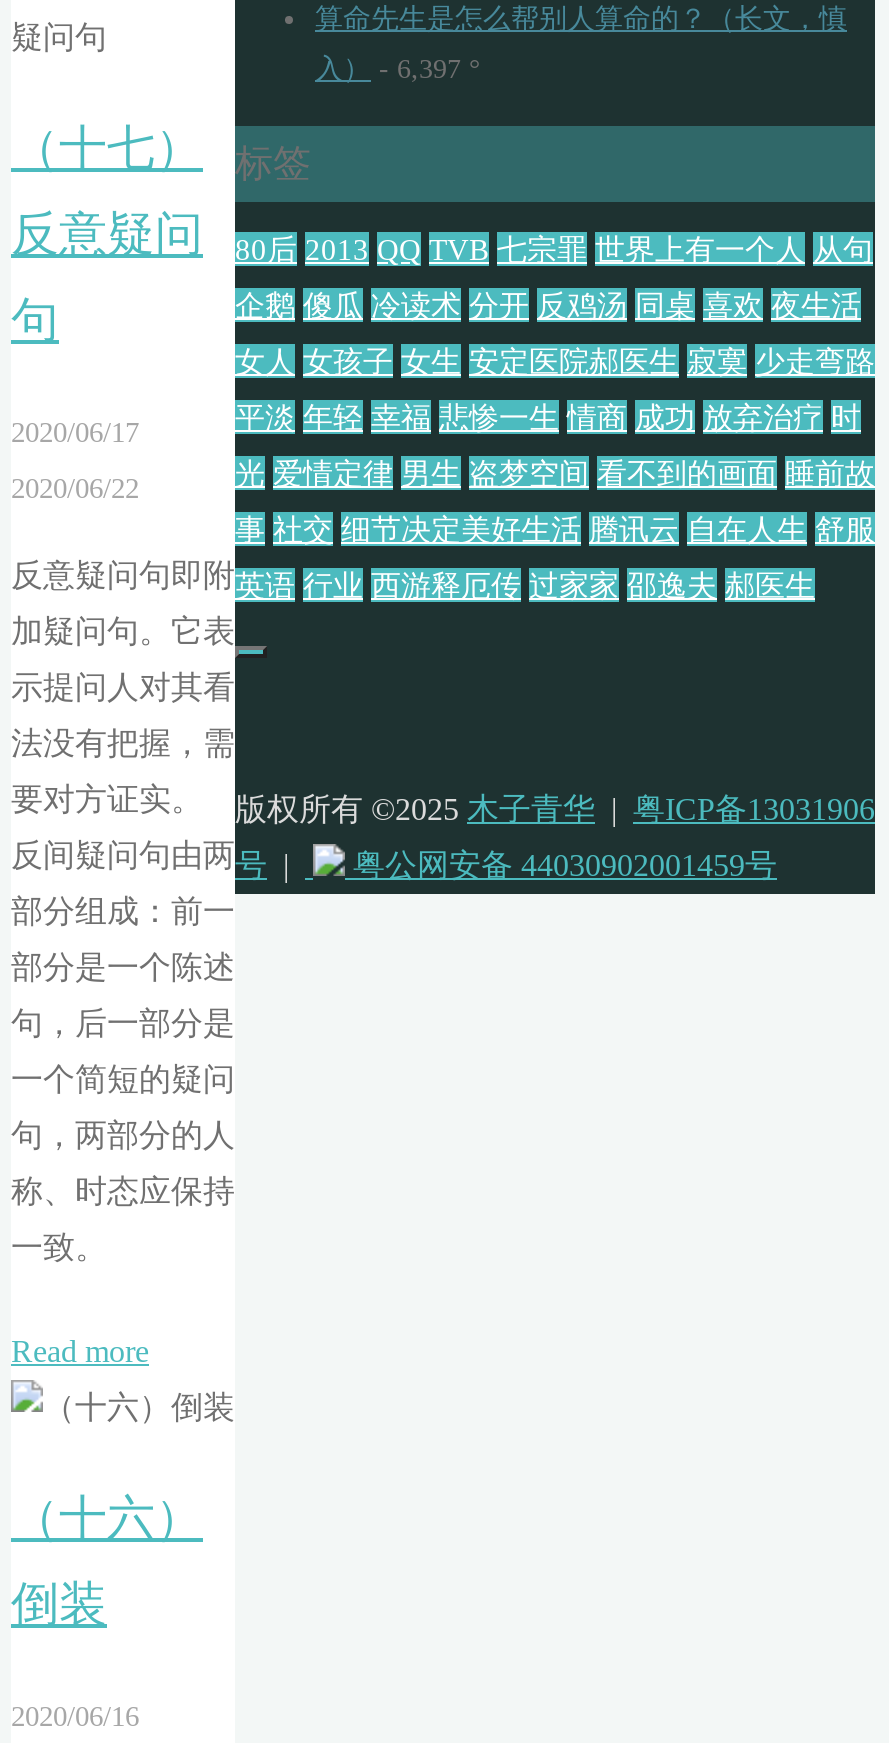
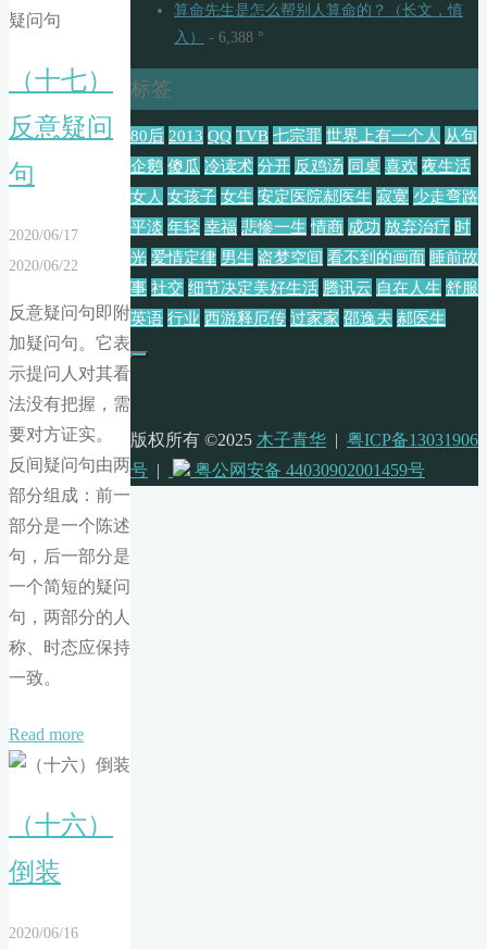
- 入）- 6,397 °
+ 入）- 6,388 °
